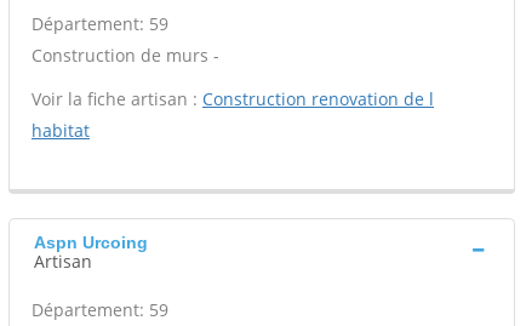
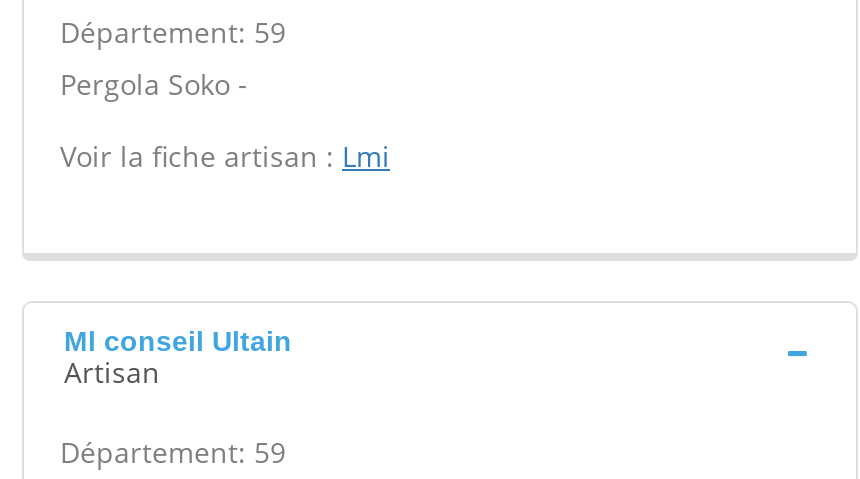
- Construction de murs -
+ Pergola Soko -

- Voir la fiche artisan : Construction renovation de l
- habitat
+ Voir la fiche artisan : Lmi

- Aspn Urcoing
+ Ml conseil Ultain
